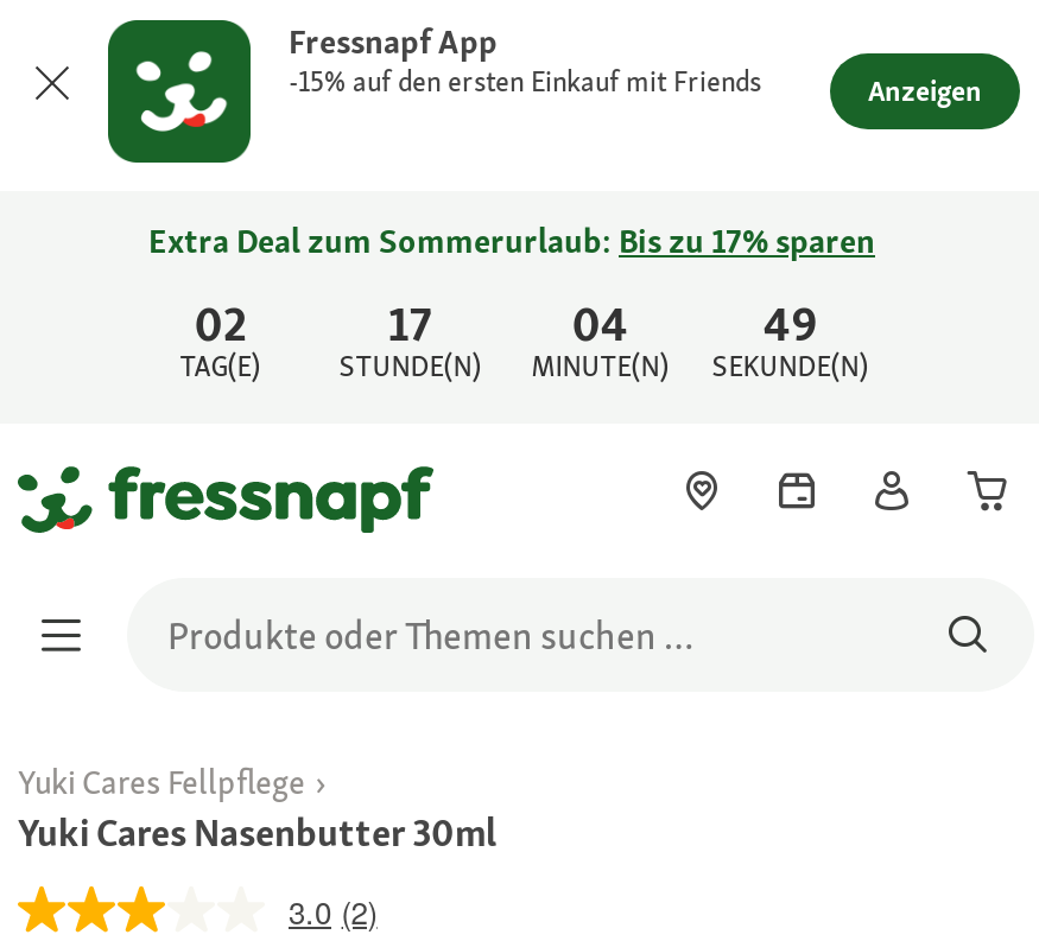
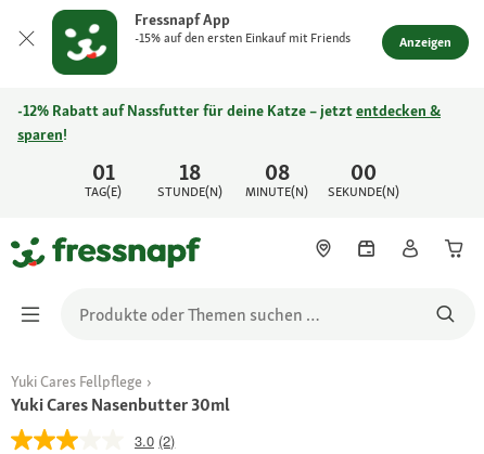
- Extra Deal zum Sommerurlaub: Bis zu 17% sparen
+ -12% Rabatt auf Nassfutter für deine Katze – jetzt entdecken &
+ sparen!

- 02
+ 01

- 17
+ 18

- 04
+ 08

- 49
+ 00
